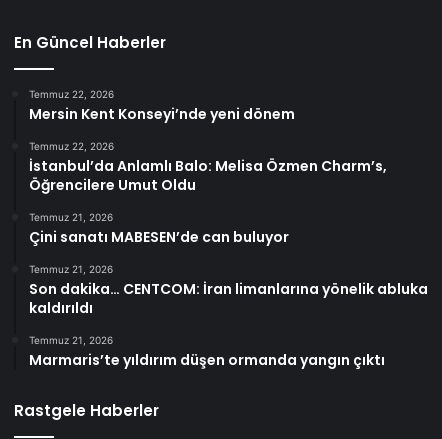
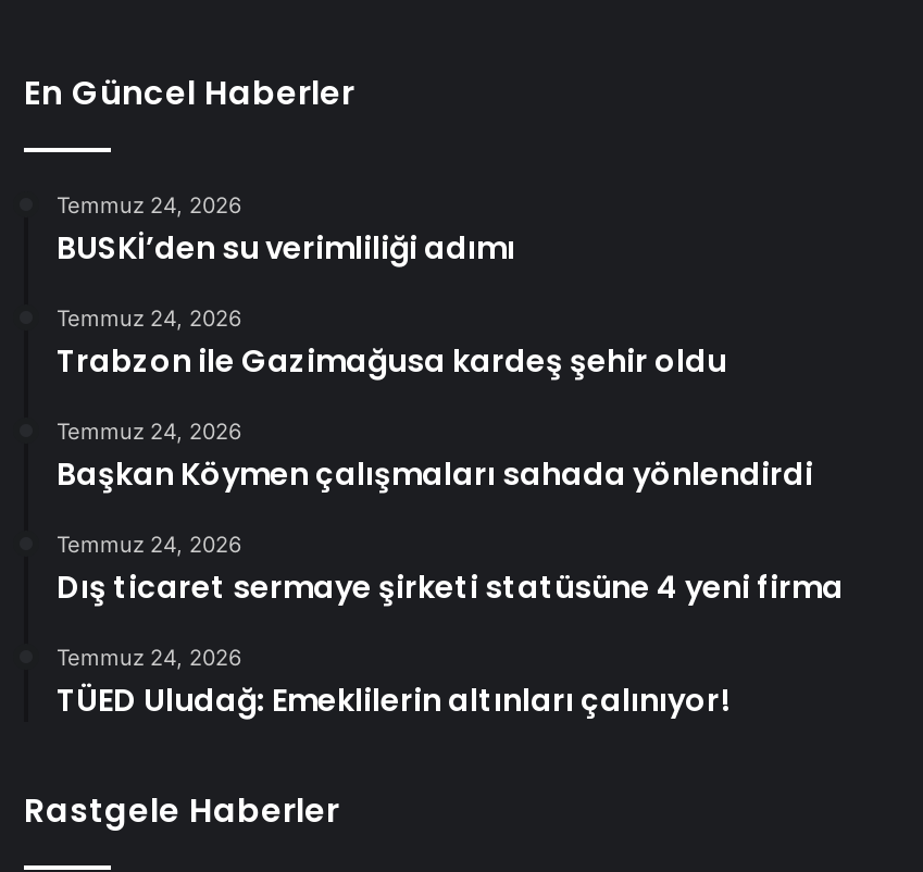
- Temmuz 22, 2026
- Mersin Kent Konseyi’nde yeni dönem
+ Temmuz 24, 2026
+ BUSKİ’den su verimliliği adımı

- Temmuz 22, 2026
- İstanbul’da Anlamlı Balo: Melisa Özmen Charm’s,
- Öğrencilere Umut Oldu
+ Temmuz 24, 2026
+ Trabzon ile Gazimağusa kardeş şehir oldu

- Temmuz 21, 2026
- Çini sanatı MABESEN’de can buluyor
+ Temmuz 24, 2026
+ Başkan Köymen çalışmaları sahada yönlendirdi

- Temmuz 21, 2026
- Son dakika… CENTCOM: İran limanlarına yönelik abluka
- kaldırıldı
+ Temmuz 24, 2026
+ Dış ticaret sermaye şirketi statüsüne 4 yeni firma

- Temmuz 21, 2026
- Marmaris’te yıldırım düşen ormanda yangın çıktı
+ Temmuz 24, 2026
+ TÜED Uludağ: Emeklilerin altınları çalınıyor!
